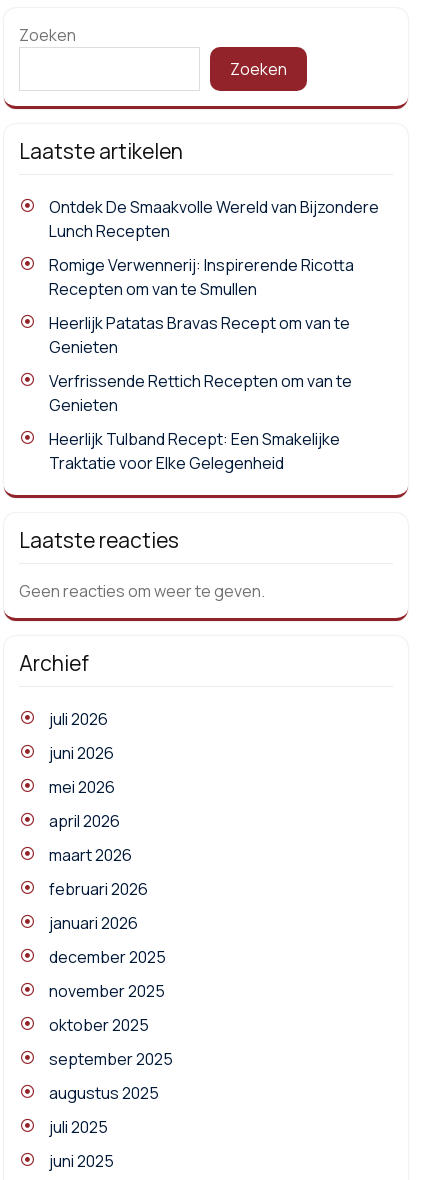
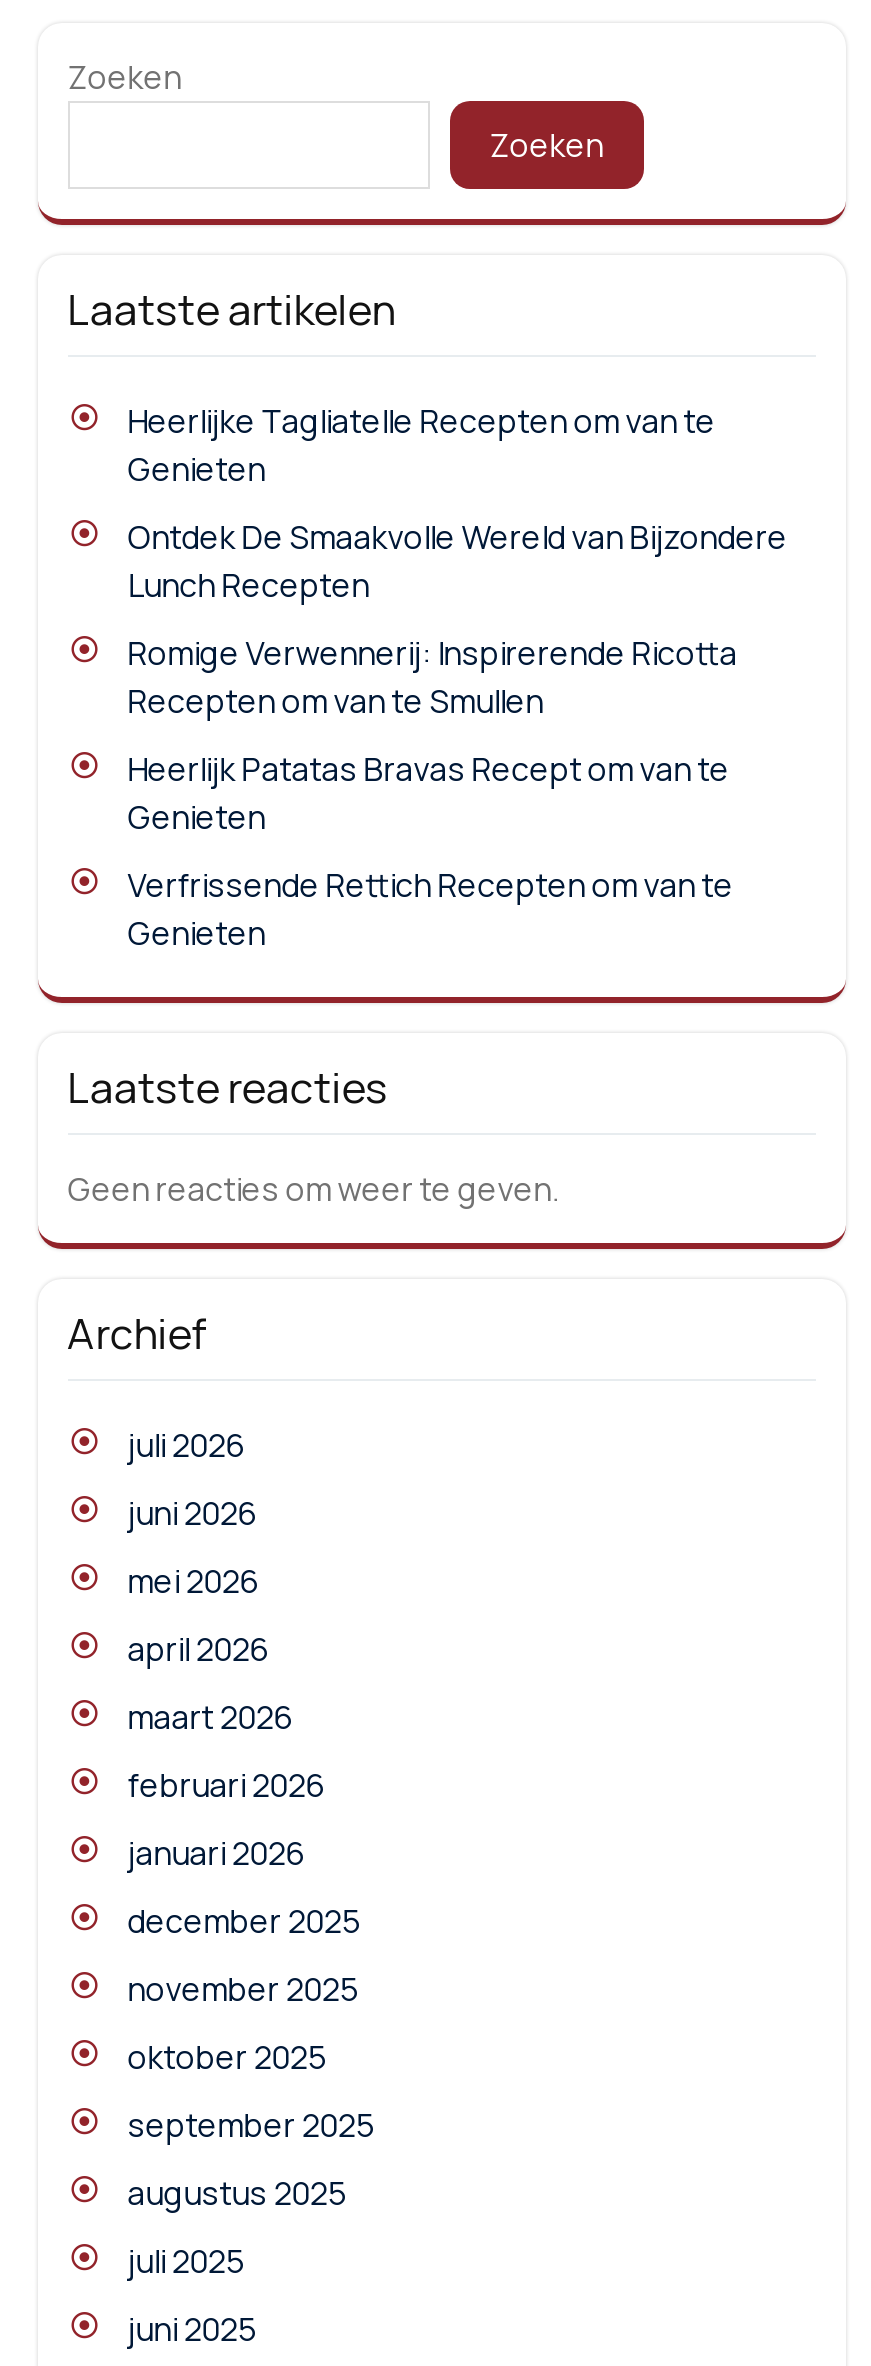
+ Heerlijke Tagliatelle Recepten om van te
+ Genieten

moved down: Ontdek De Smaakvolle Wereld van Bijzondere | Lunch Recepten | Romige Verwennerij: Inspirerende Ricotta | Recepten om van te Smullen | Heerlijk Patatas Bravas Recept om van te | Genieten | Verfrissende Rettich Recepten om van te | Genieten

- Heerlijk Tulband Recept: Een Smakelijke
- Traktatie voor Elke Gelegenheid
